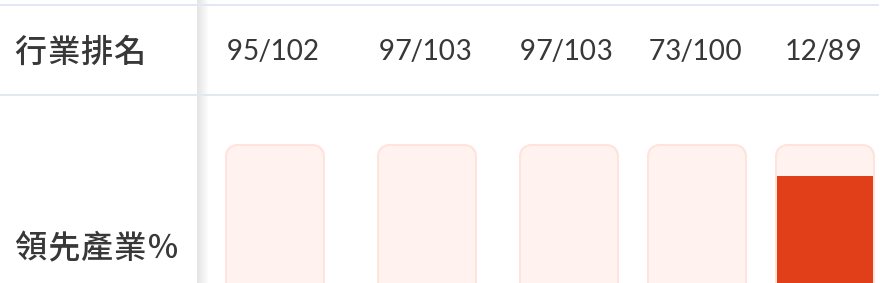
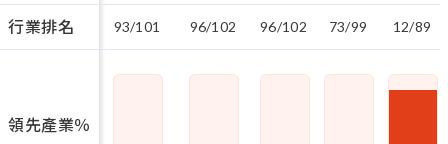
- 95/102
+ 93/101

- 97/103
+ 96/102

- 97/103
+ 96/102

- 73/100
+ 73/99
